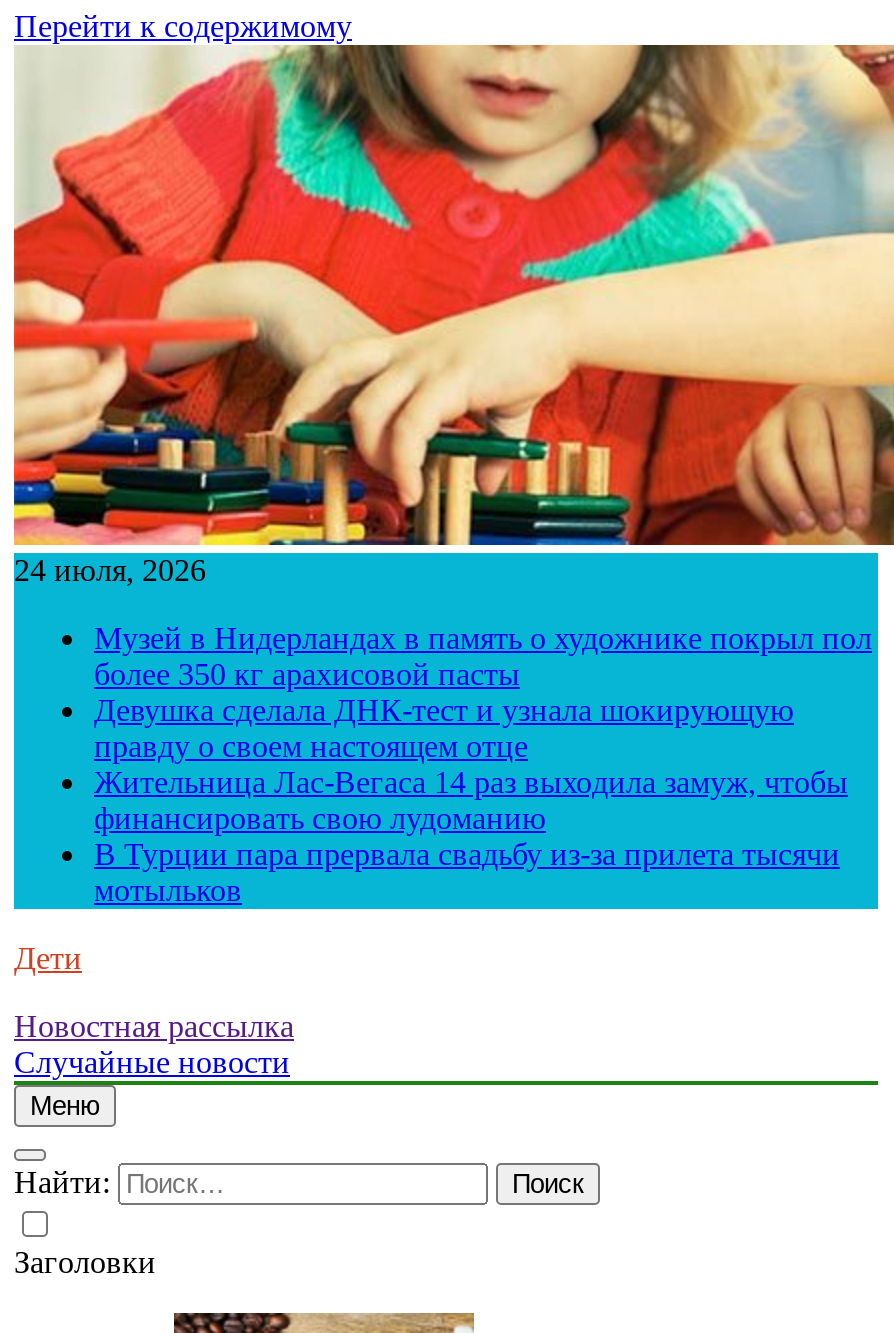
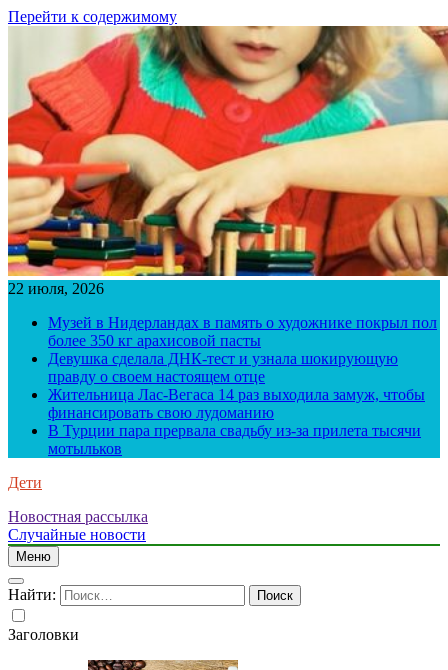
- 24 июля, 2026
+ 22 июля, 2026
